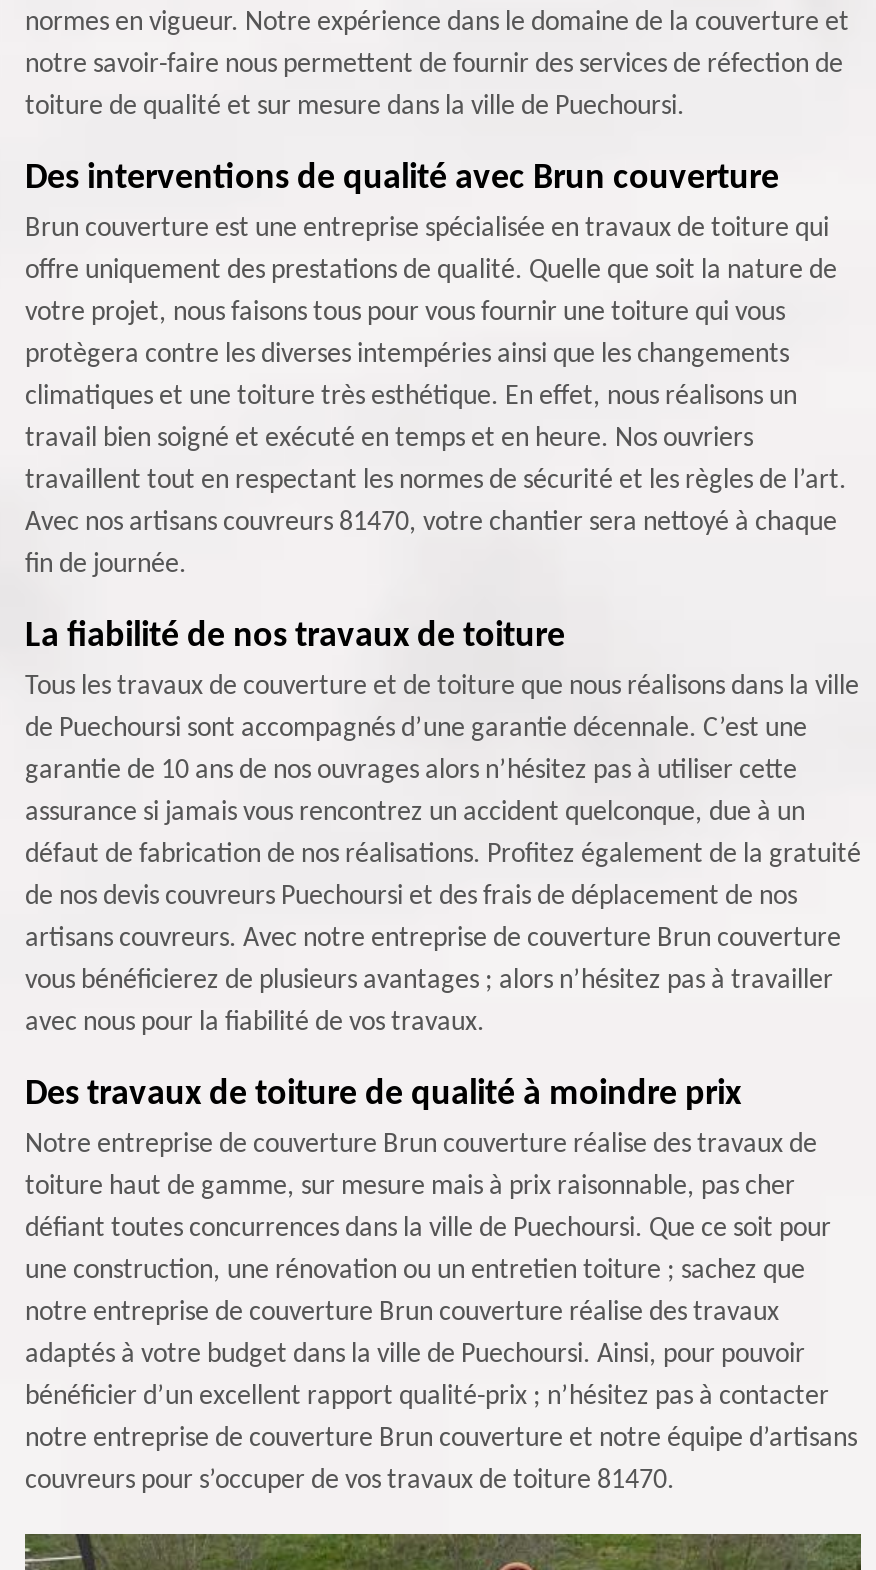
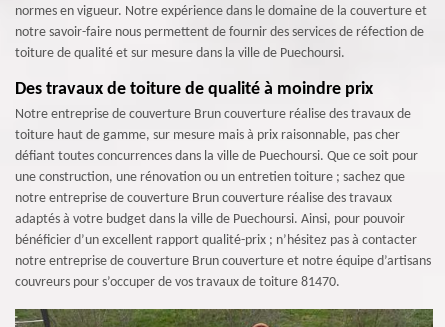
- Des interventions de qualité avec Brun couverture
- Brun couverture est une entreprise spécialisée en travaux de toiture qui
- offre uniquement des prestations de qualité. Quelle que soit la nature de
- votre projet, nous faisons tous pour vous fournir une toiture qui vous
- protègera contre les diverses intempéries ainsi que les changements
- climatiques et une toiture très esthétique. En effet, nous réalisons un
- travail bien soigné et exécuté en temps et en heure. Nos ouvriers
- travaillent tout en respectant les normes de sécurité et les règles de l’art.
- Avec nos artisans couvreurs 81470, votre chantier sera nettoyé à chaque
- fin de journée.
- La fiabilité de nos travaux de toiture
- Tous les travaux de couverture et de toiture que nous réalisons dans la ville
- de Puechoursi sont accompagnés d’une garantie décennale. C’est une
- garantie de 10 ans de nos ouvrages alors n’hésitez pas à utiliser cette
- assurance si jamais vous rencontrez un accident quelconque, due à un
- défaut de fabrication de nos réalisations. Profitez également de la gratuité
- de nos devis couvreurs Puechoursi et des frais de déplacement de nos
- artisans couvreurs. Avec notre entreprise de couverture Brun couverture
- vous bénéficierez de plusieurs avantages ; alors n’hésitez pas à travailler
- avec nous pour la fiabilité de vos travaux.
